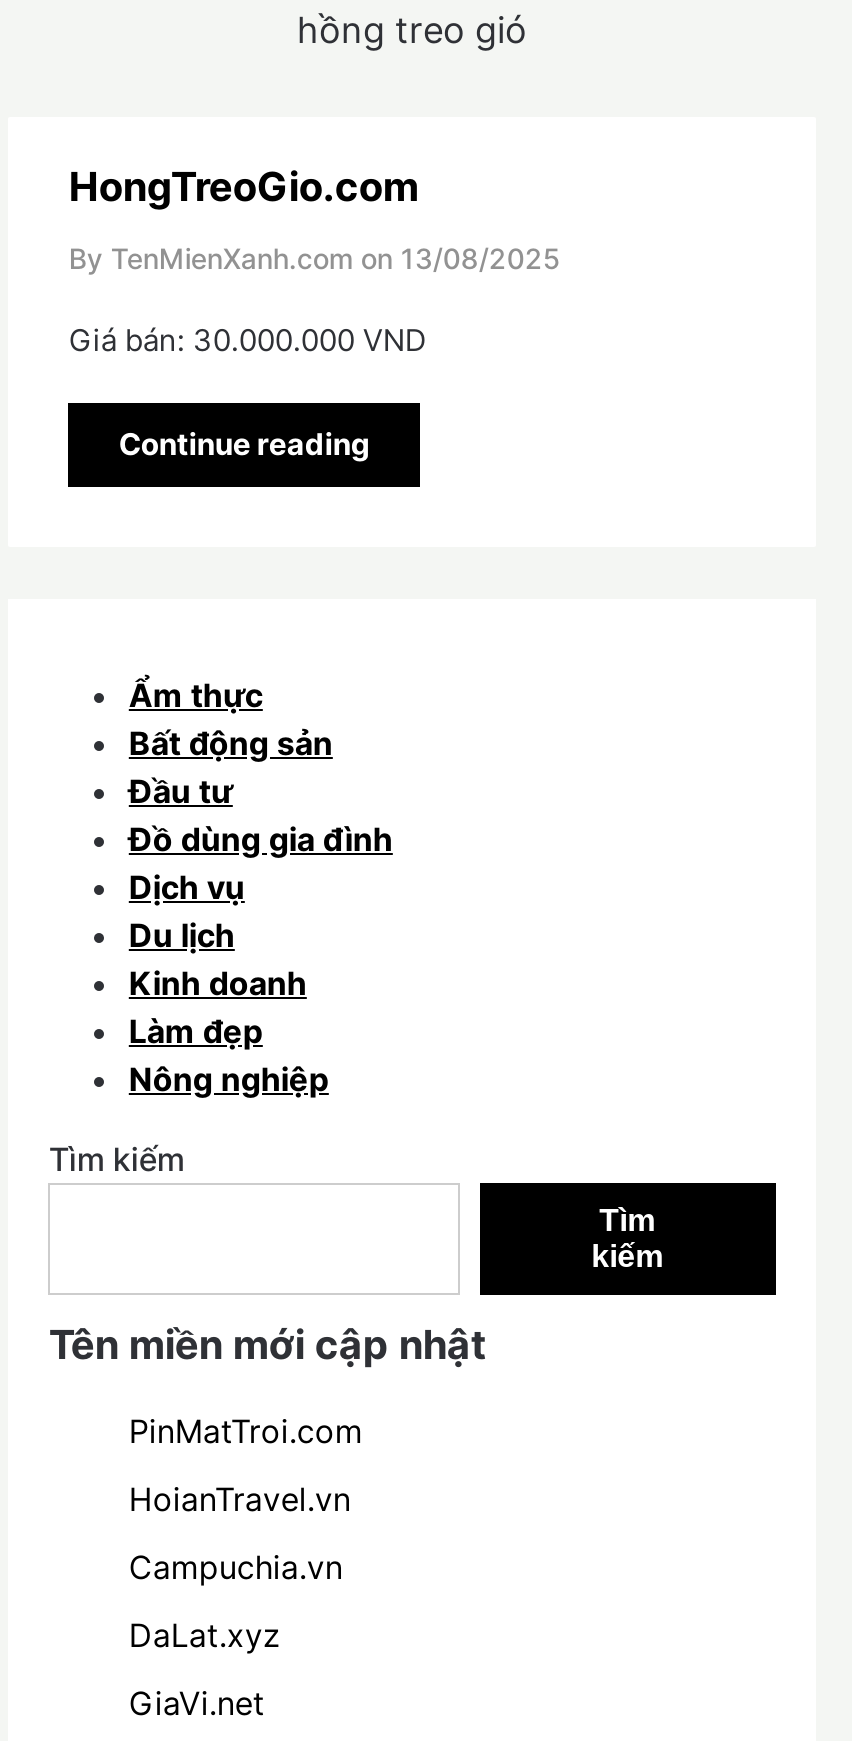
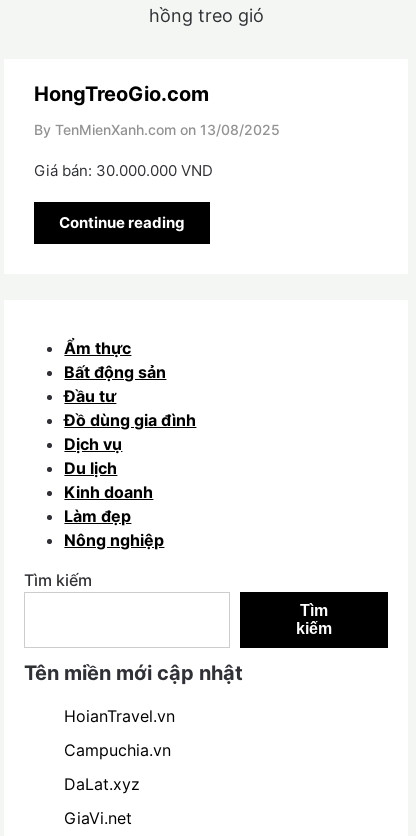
- PinMatTroi.com
